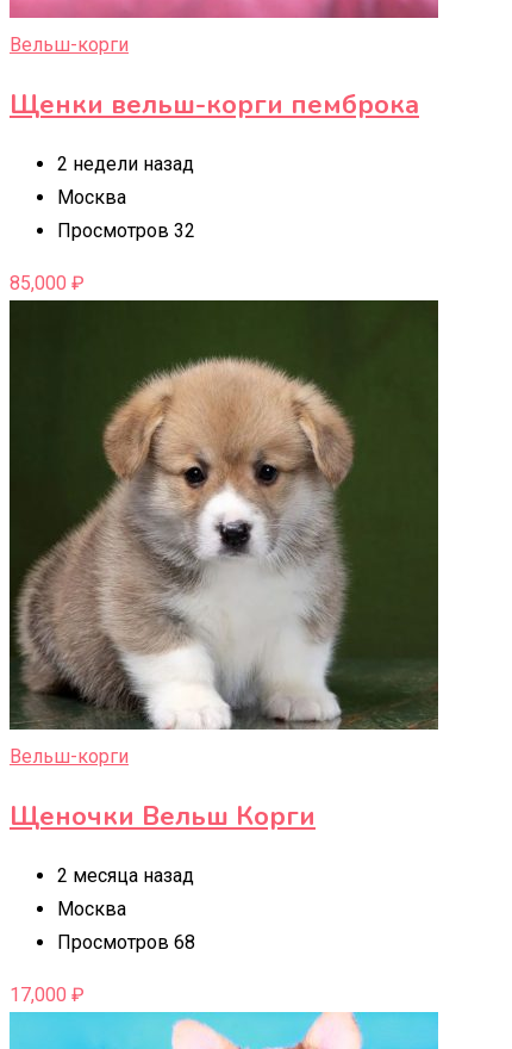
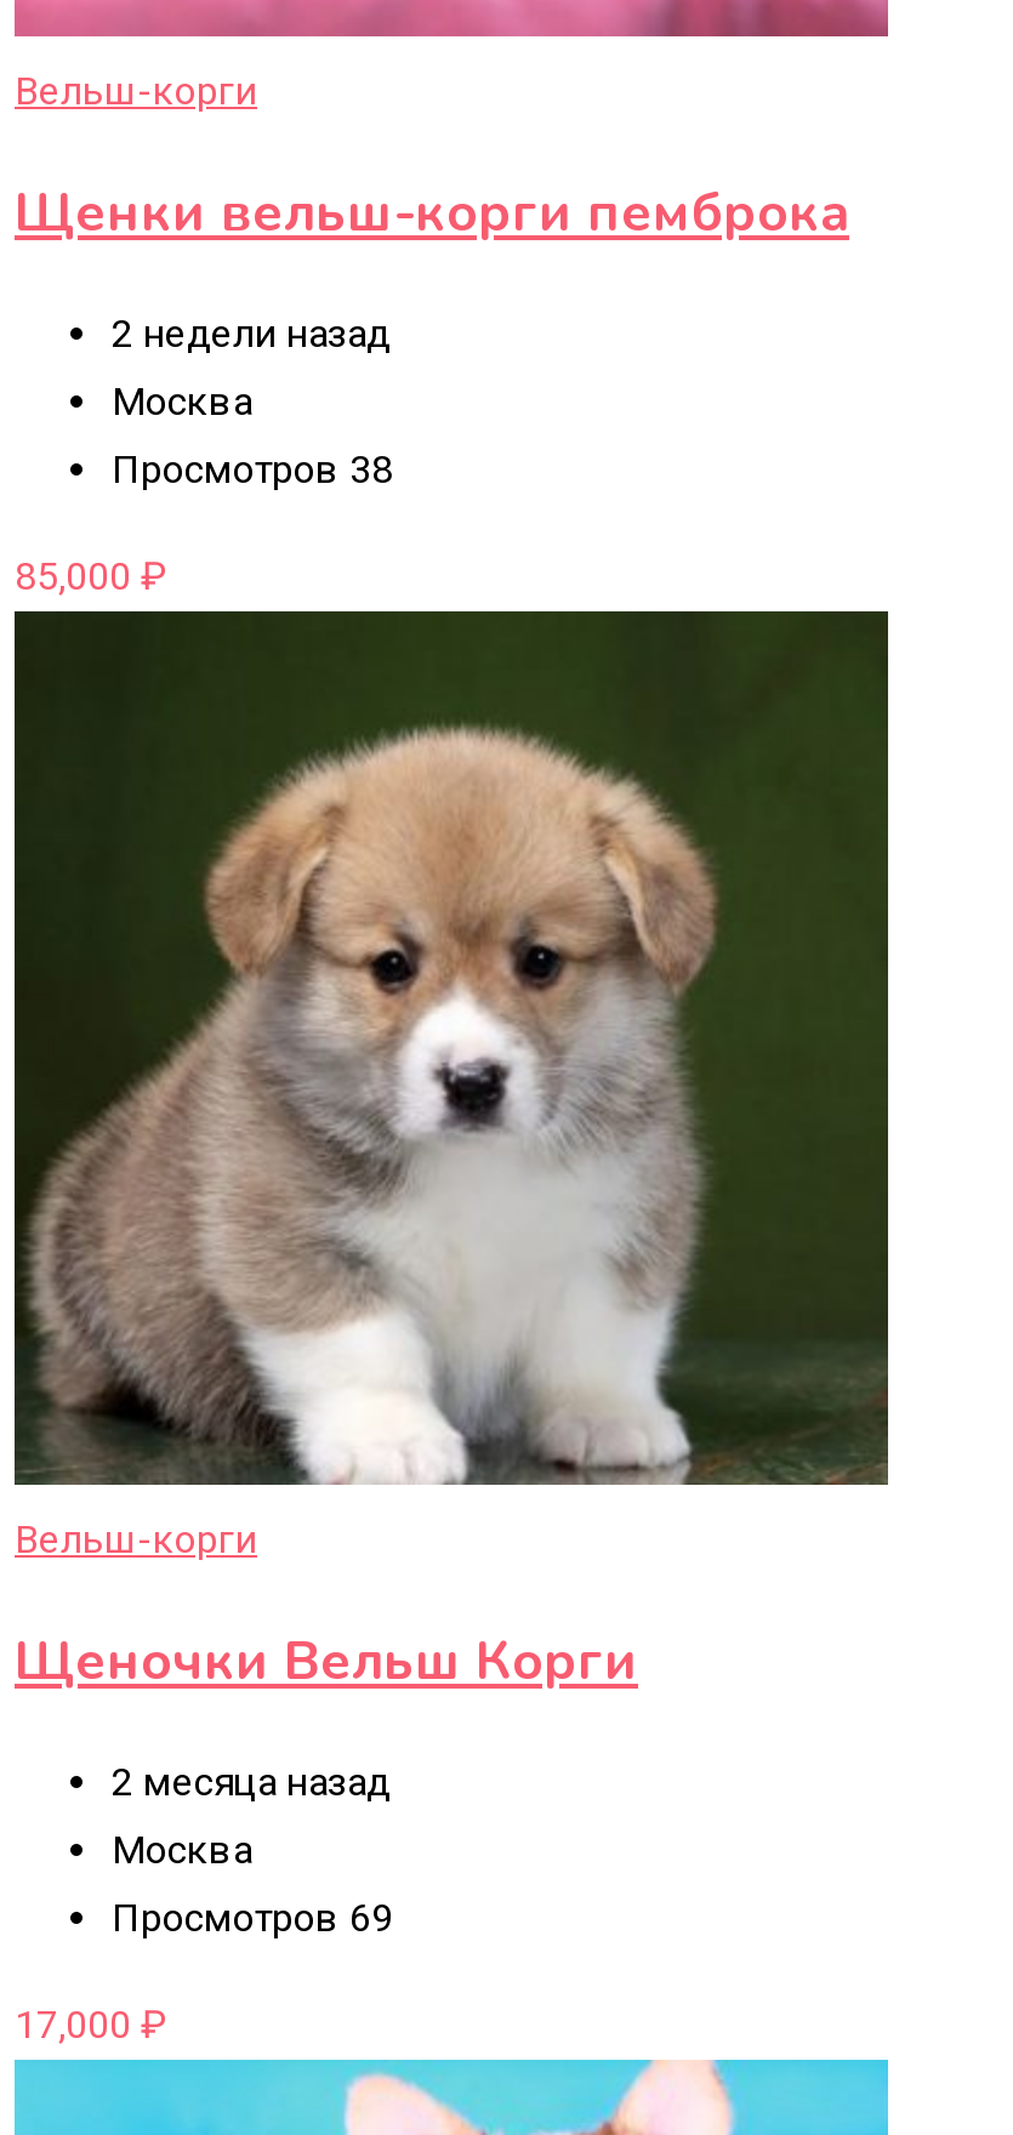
- Просмотров 32
+ Просмотров 38

- Просмотров 68
+ Просмотров 69
